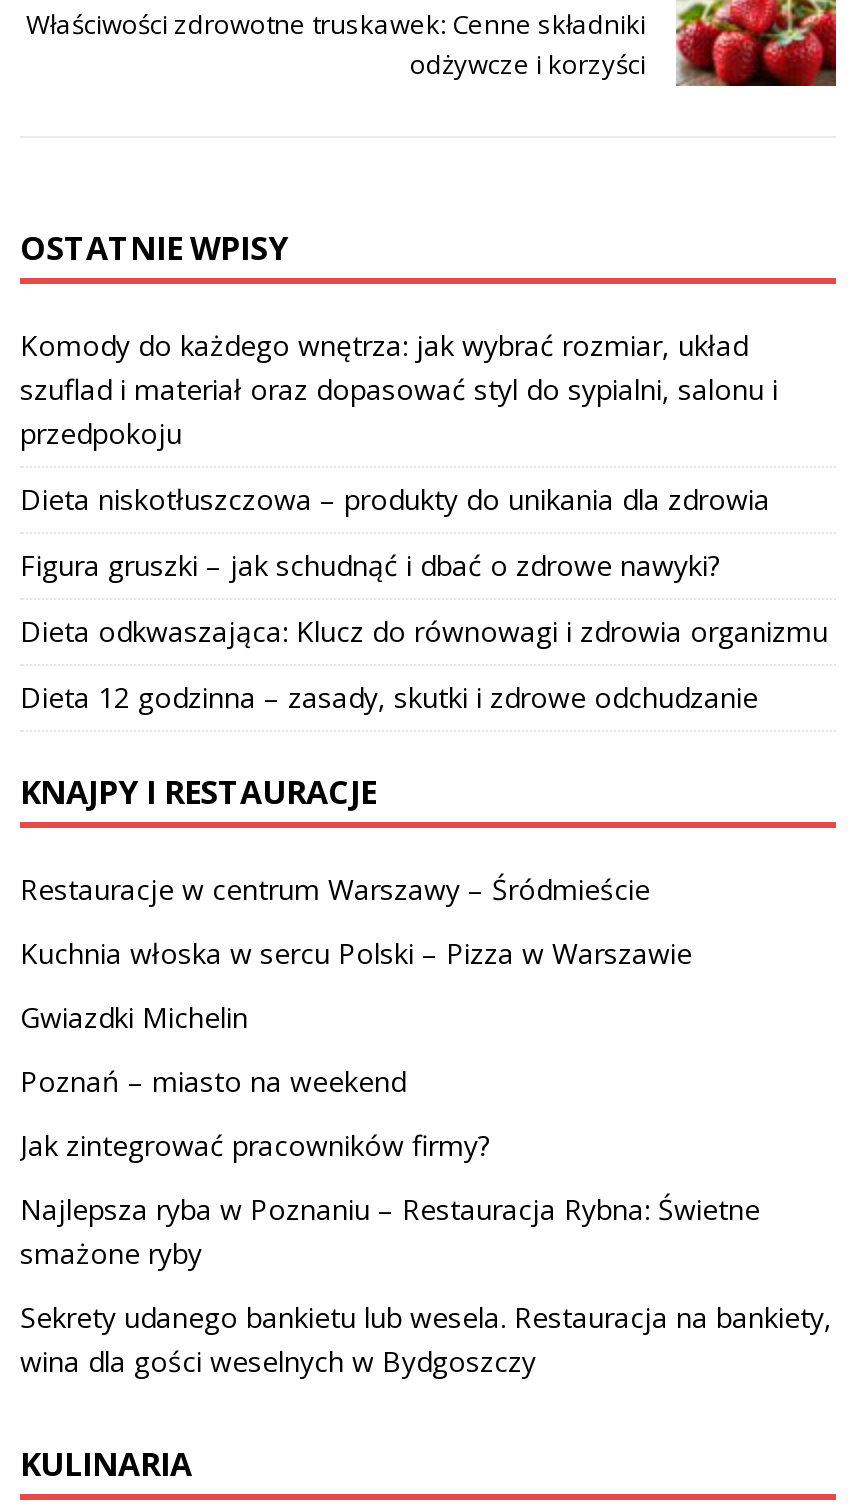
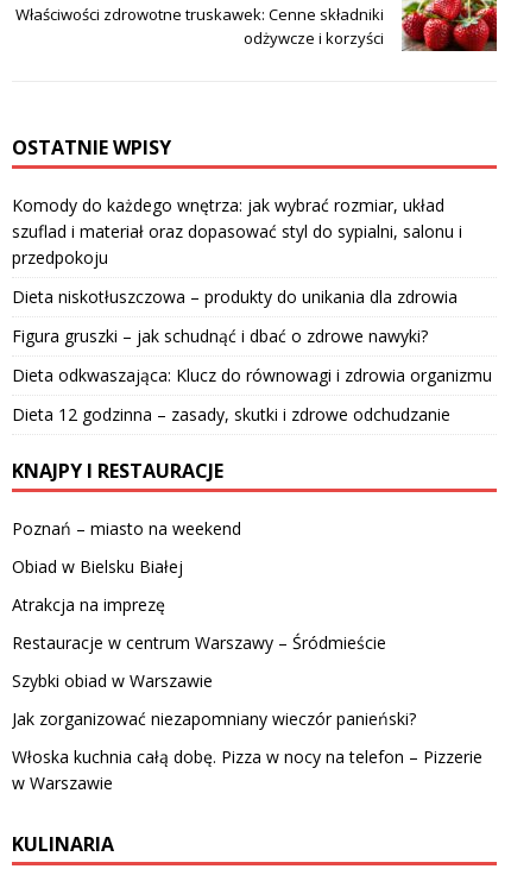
moved down: Restauracje w centrum Warszawy – Śródmieście

- Kuchnia włoska w sercu Polski – Pizza w Warszawie
- Gwiazdki Michelin

moved up: Poznań – miasto na weekend

- Jak zintegrować pracowników firmy?
- Najlepsza ryba w Poznaniu – Restauracja Rybna: Świetne
- smażone ryby
- Sekrety udanego bankietu lub wesela. Restauracja na bankiety,
- wina dla gości weselnych w Bydgoszczy
+ Obiad w Bielsku Białej
+ Atrakcja na imprezę
+ Szybki obiad w Warszawie
+ Jak zorganizować niezapomniany wieczór panieński?
+ Włoska kuchnia całą dobę. Pizza w nocy na telefon – Pizzerie
+ w Warszawie
